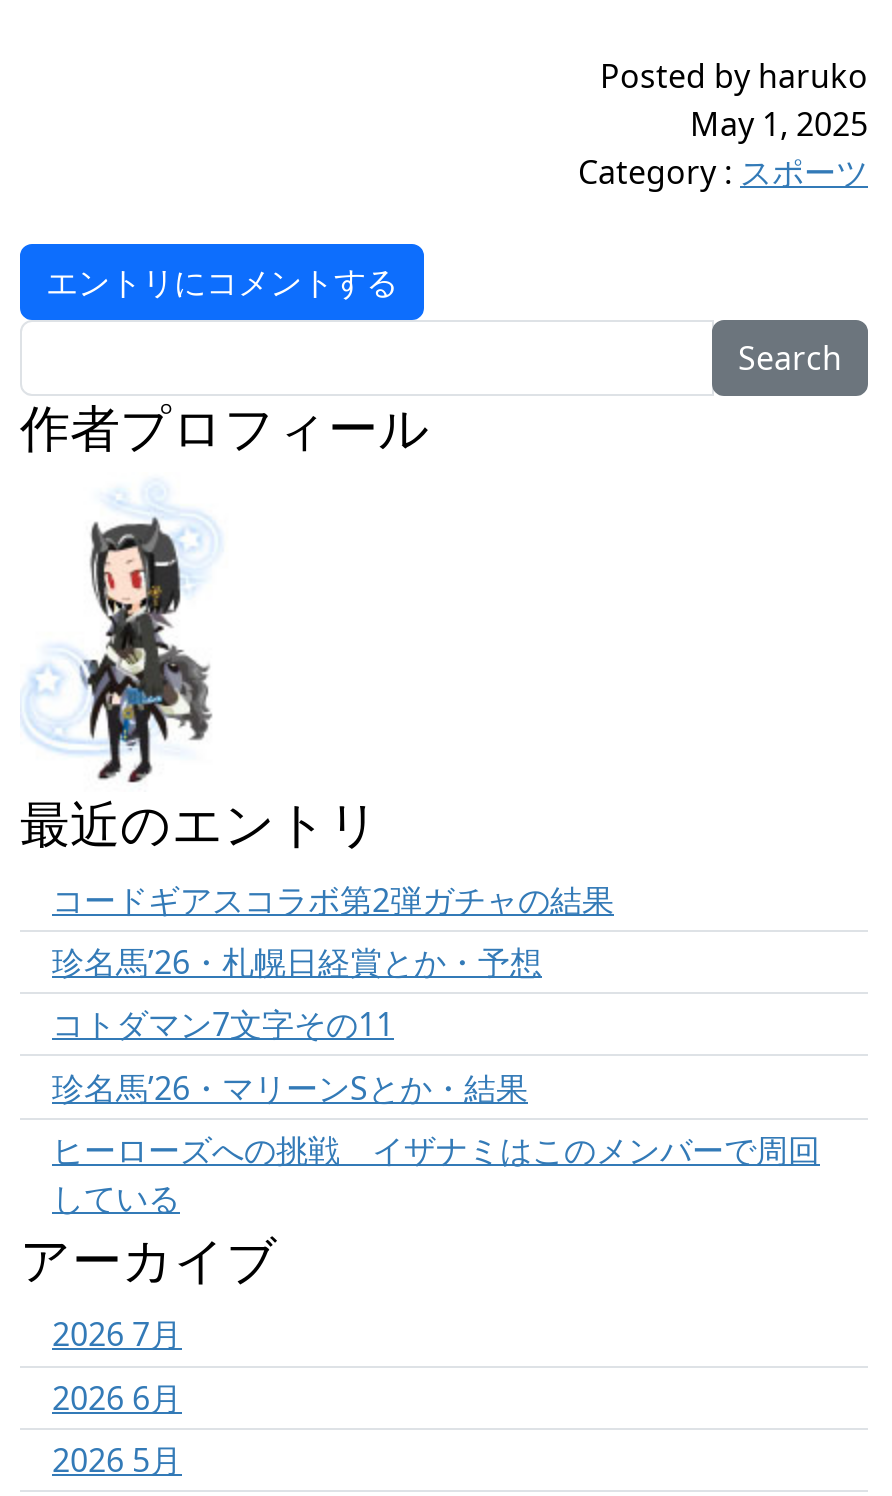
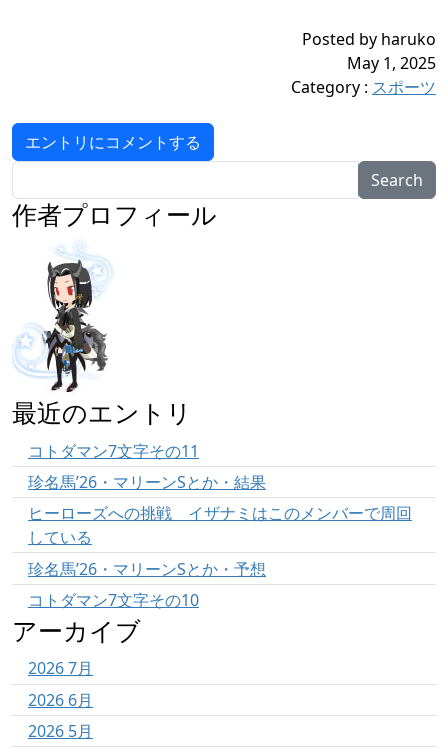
- コードギアスコラボ第2弾ガチャの結果
- 珍名馬’26・札幌日経賞とか・予想

moved up: コトダマン7文字その11 | 珍名馬’26・マリーンSとか・結果 | ヒーローズへの挑戦 イザナミはこのメンバーで周回 | している

+ 珍名馬’26・マリーンSとか・予想
+ コトダマン7文字その10
